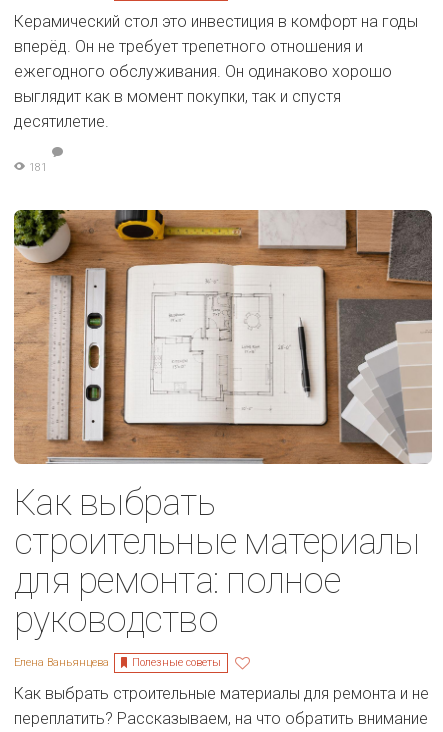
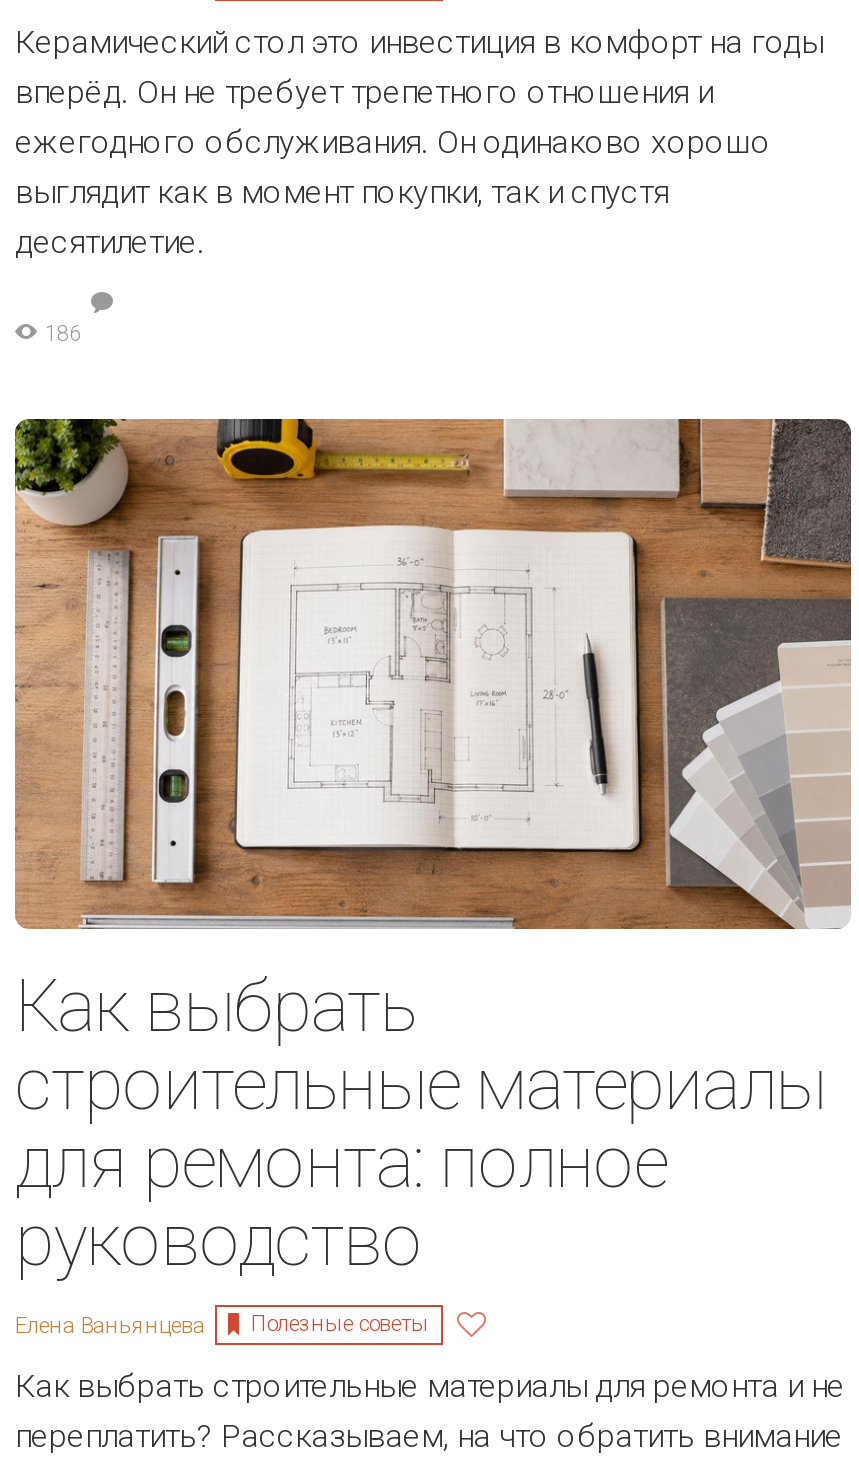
- 181
+ 186
